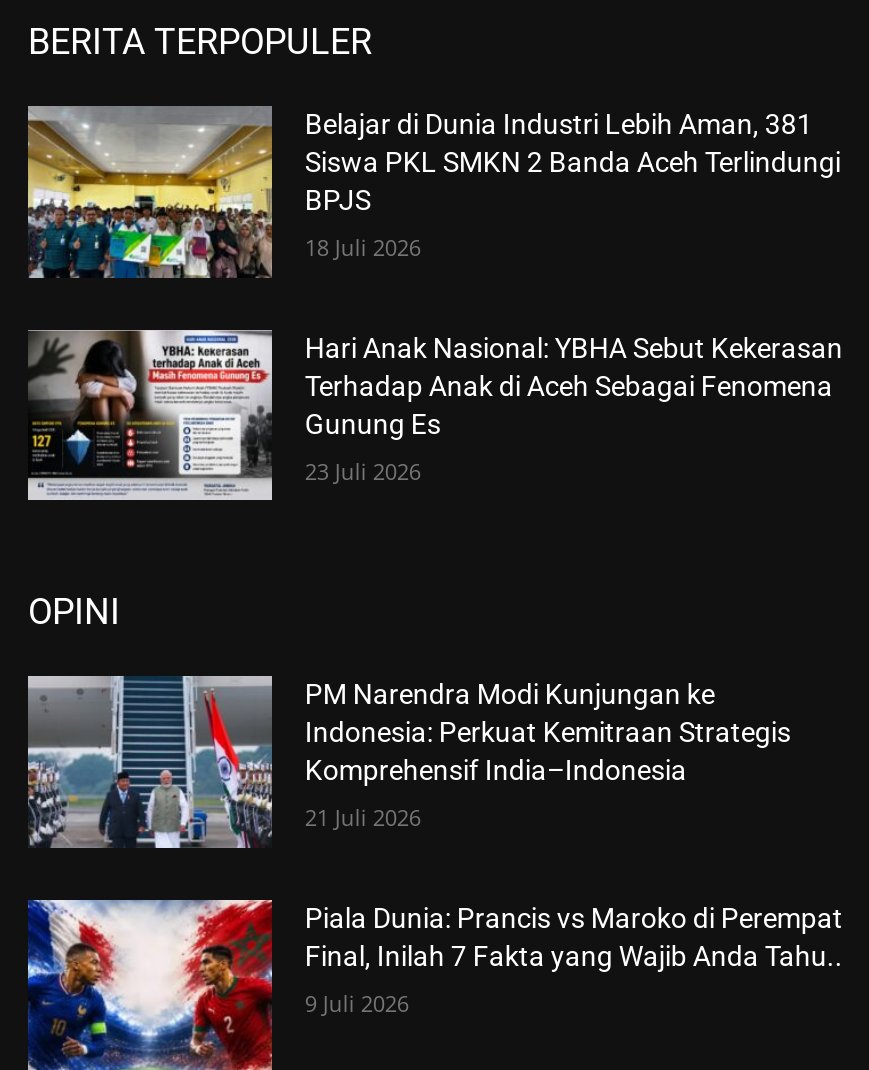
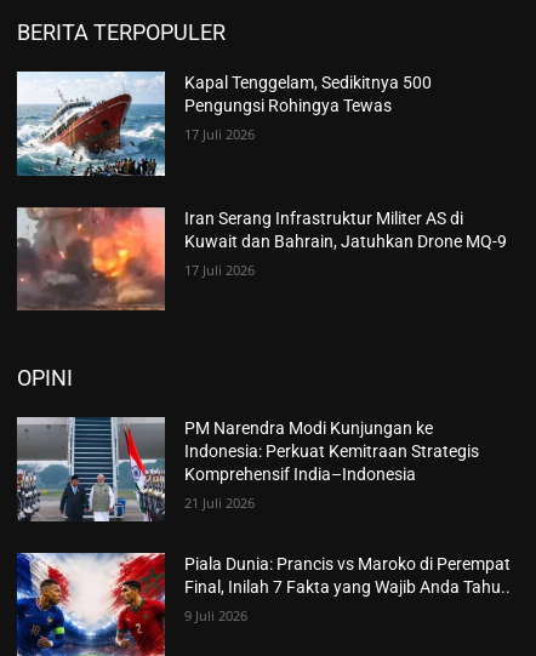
- [image]
- Belajar di Dunia Industri Lebih Aman, 381
- Siswa PKL SMKN 2 Banda Aceh Terlindungi
- BPJS
+ [image]
+ Kapal Tenggelam, Sedikitnya 500
+ Pengungsi Rohingya Tewas

- 18 Juli 2026
+ 17 Juli 2026

- [image]
- Hari Anak Nasional: YBHA Sebut Kekerasan
- Terhadap Anak di Aceh Sebagai Fenomena
- Gunung Es
+ [image]
+ Iran Serang Infrastruktur Militer AS di
+ Kuwait dan Bahrain, Jatuhkan Drone MQ-9

- 23 Juli 2026
+ 17 Juli 2026
